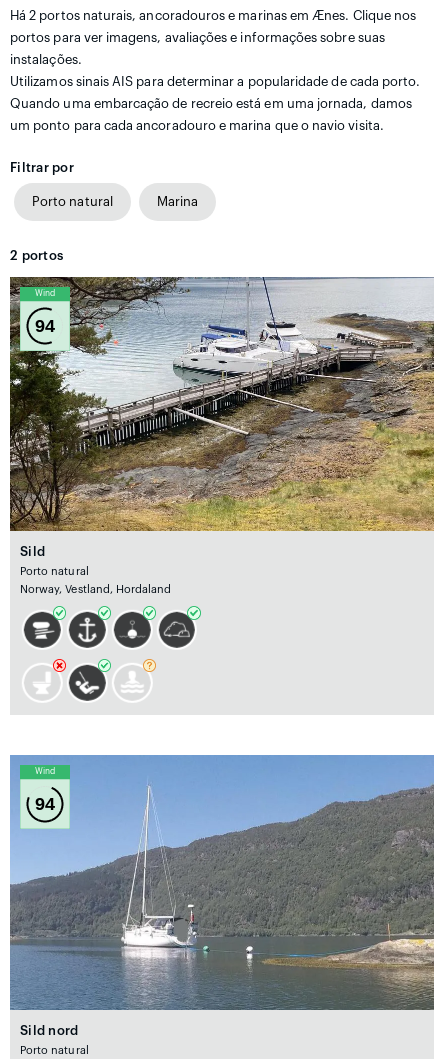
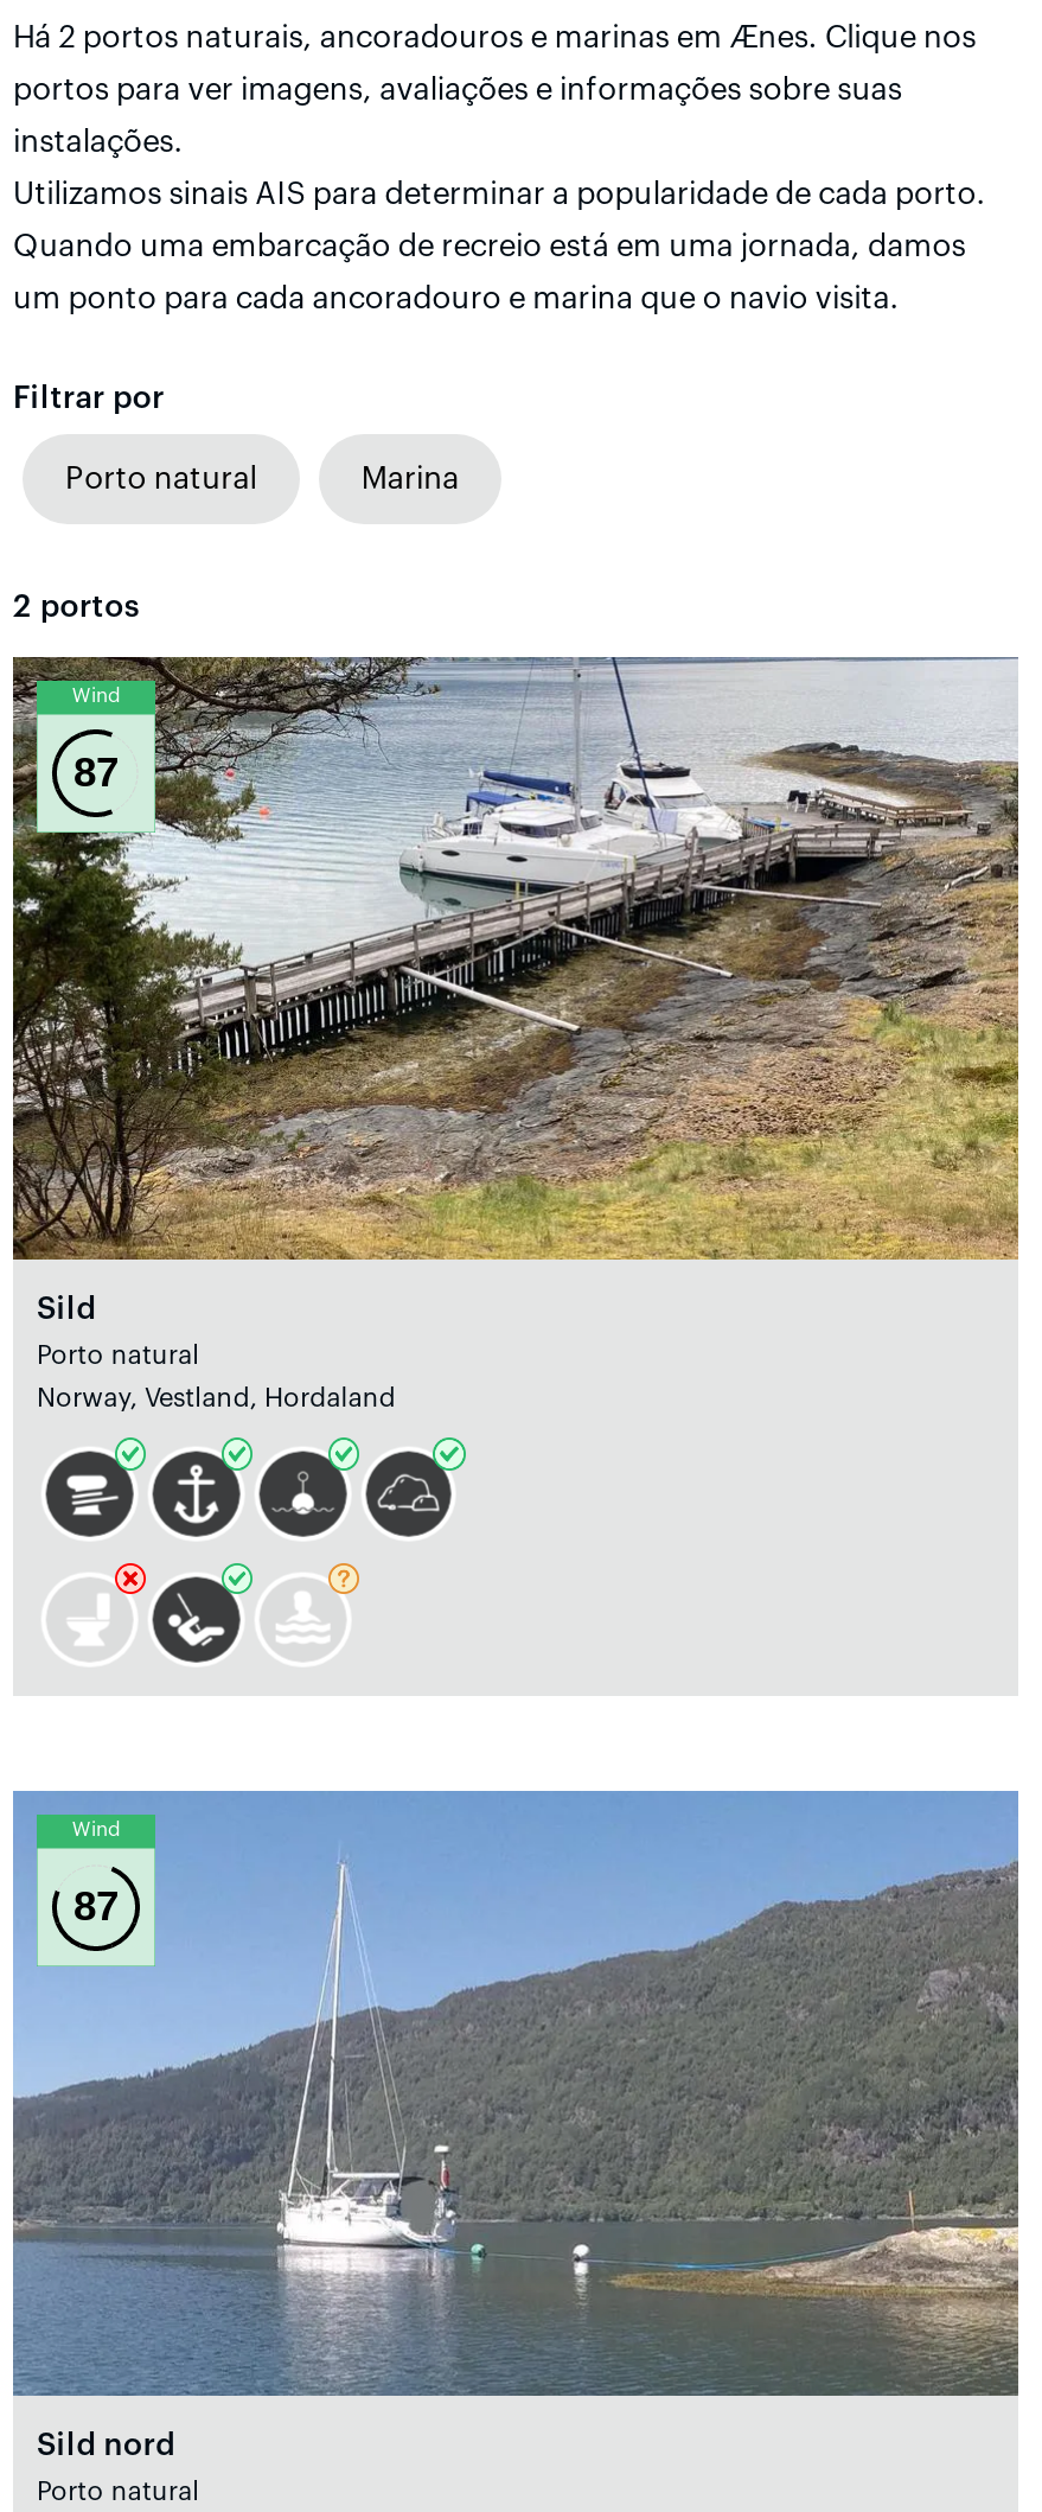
- 94
+ 87

- 94
+ 87
